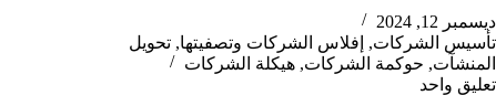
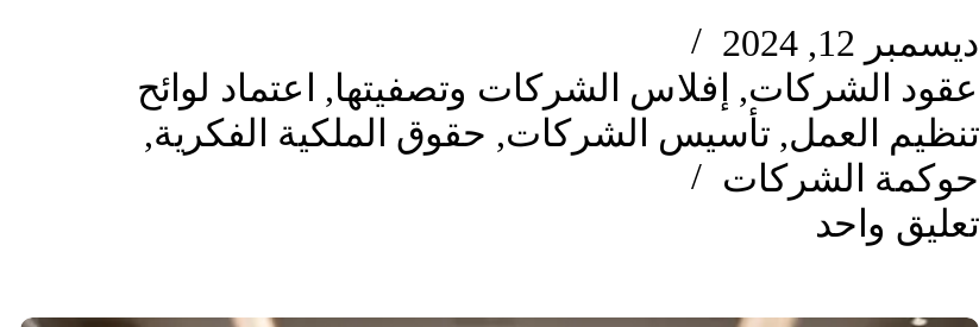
- تأسيس الشركات, إفلاس الشركات وتصفيتها, تحويل
- المنشآت, حوكمة الشركات, هيكلة الشركات
+ عقود الشركات, إفلاس الشركات وتصفيتها, اعتماد لوائح
+ تنظيم العمل, تأسيس الشركات, حقوق الملكية الفكرية,
+ حوكمة الشركات
